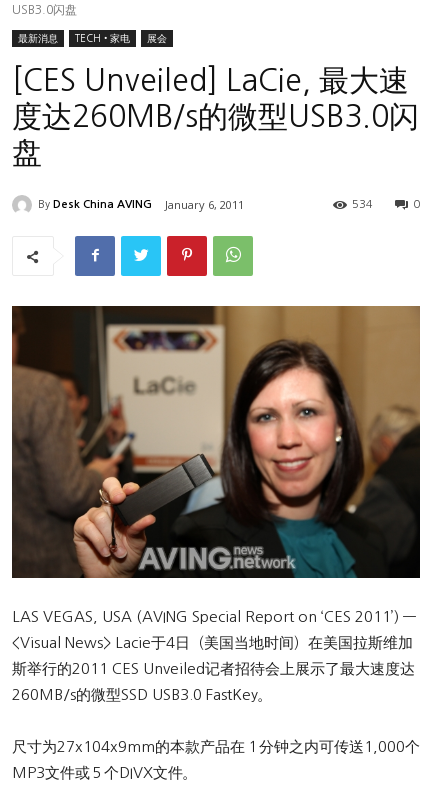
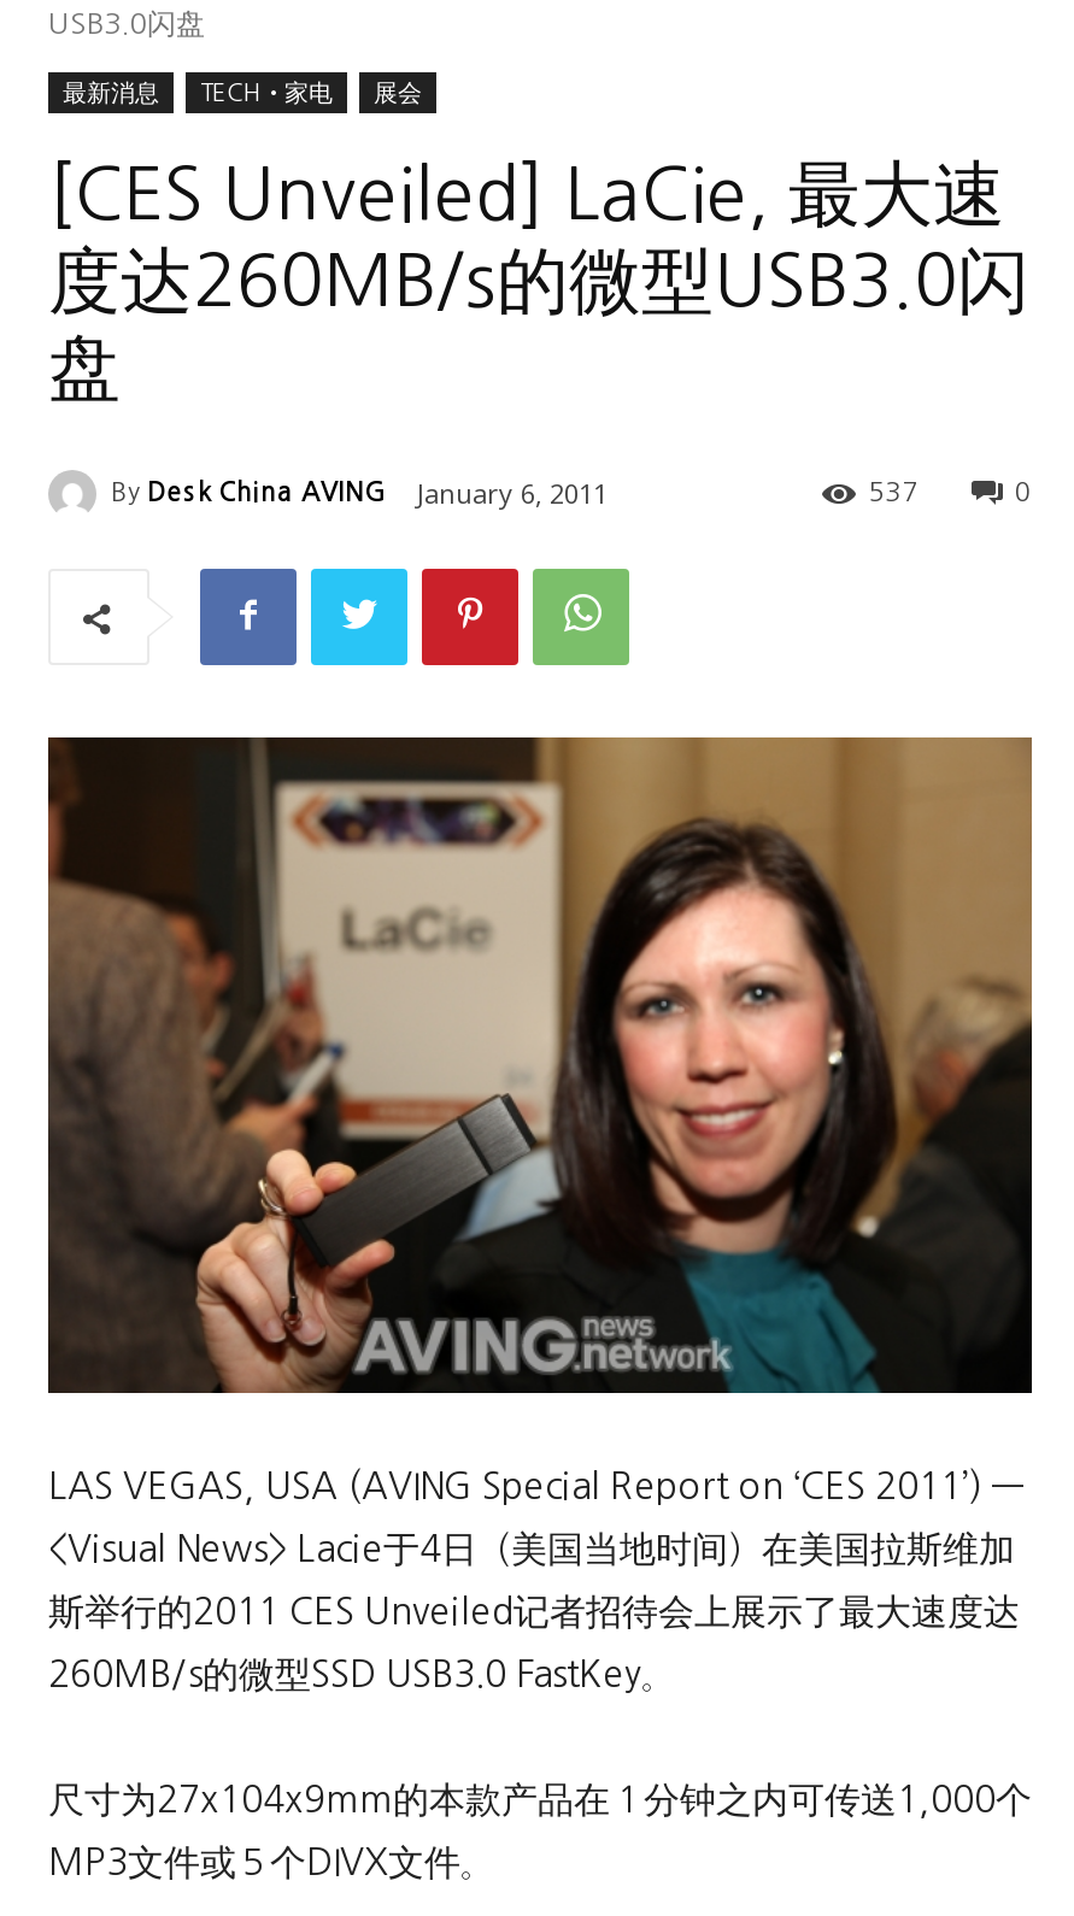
- 534
+ 537
